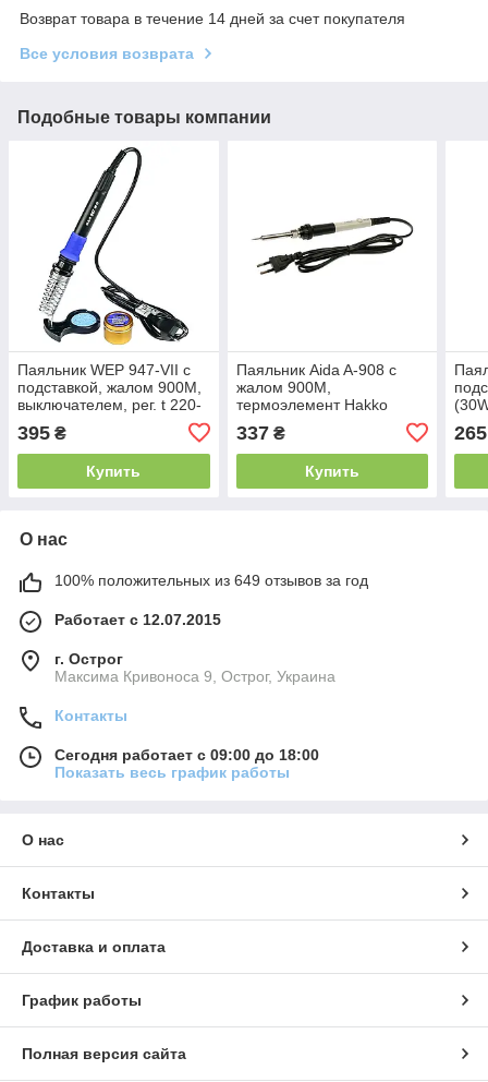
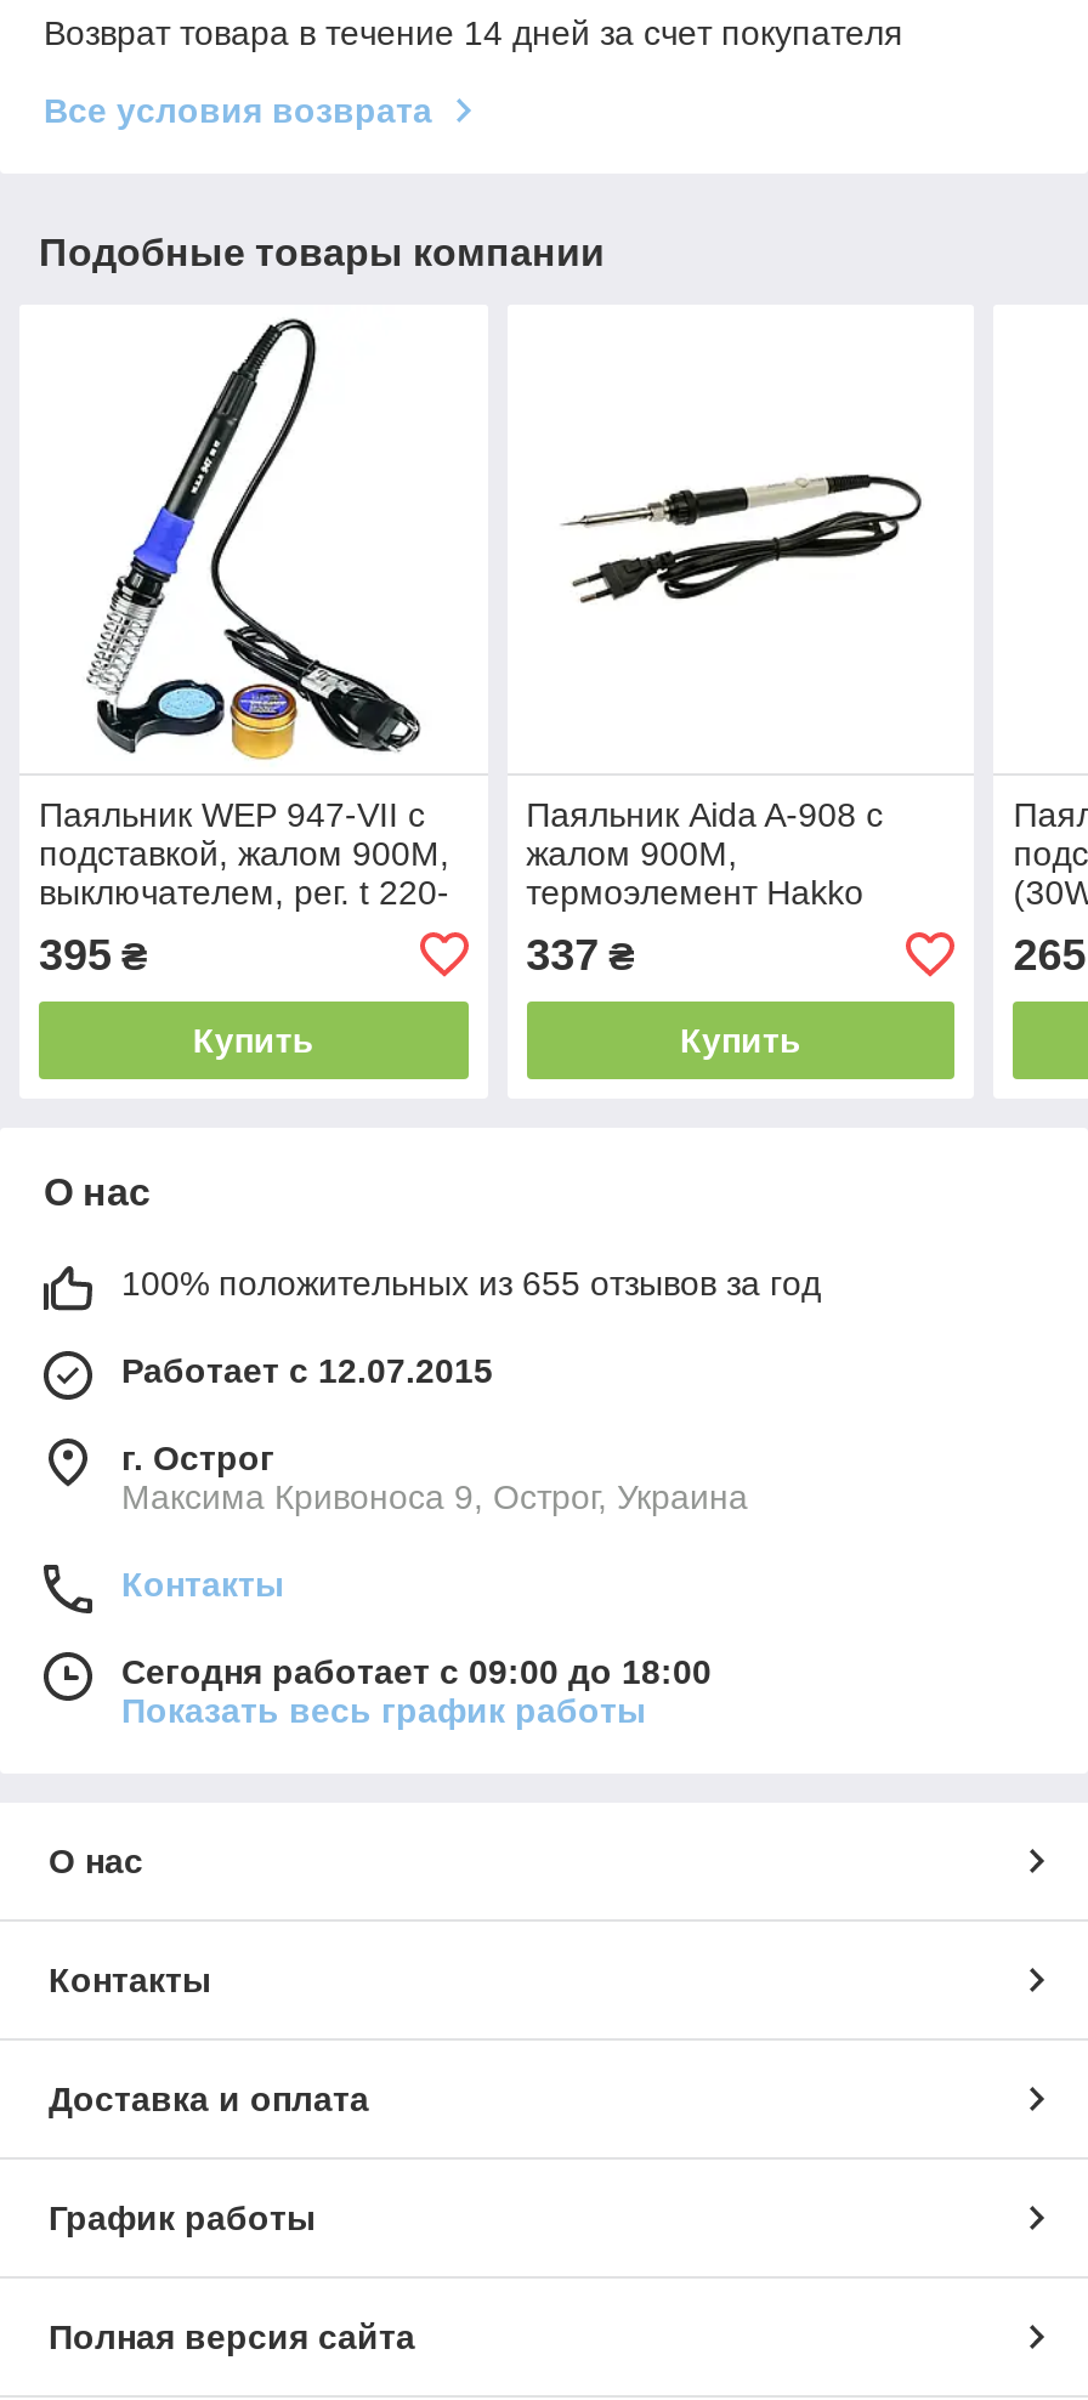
- 100% положительных из 649 отзывов за год
+ 100% положительных из 655 отзывов за год
